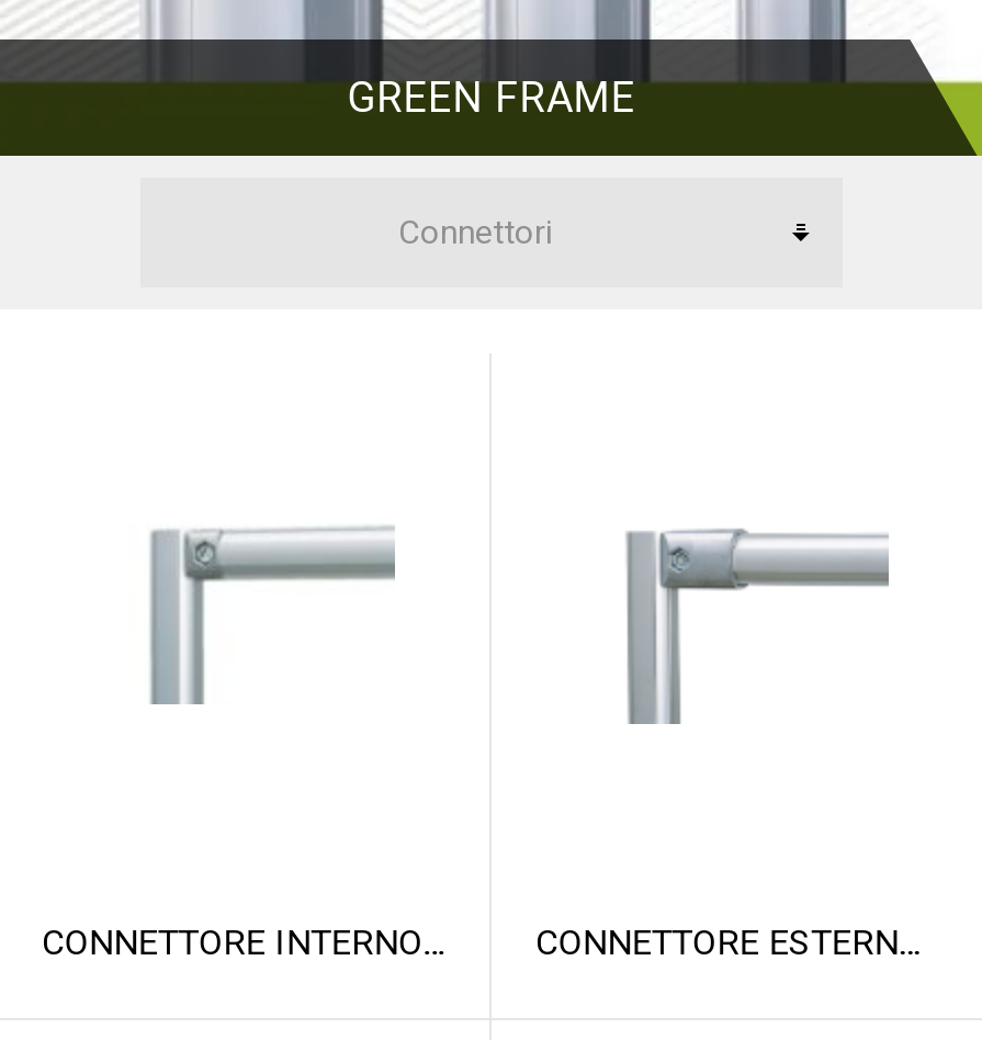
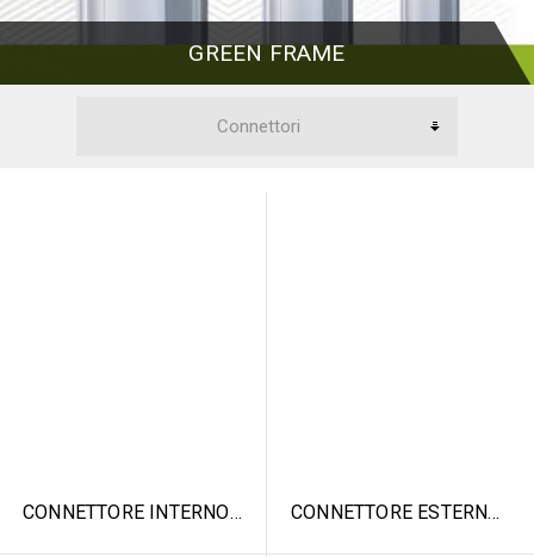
- [image]

- [image]
